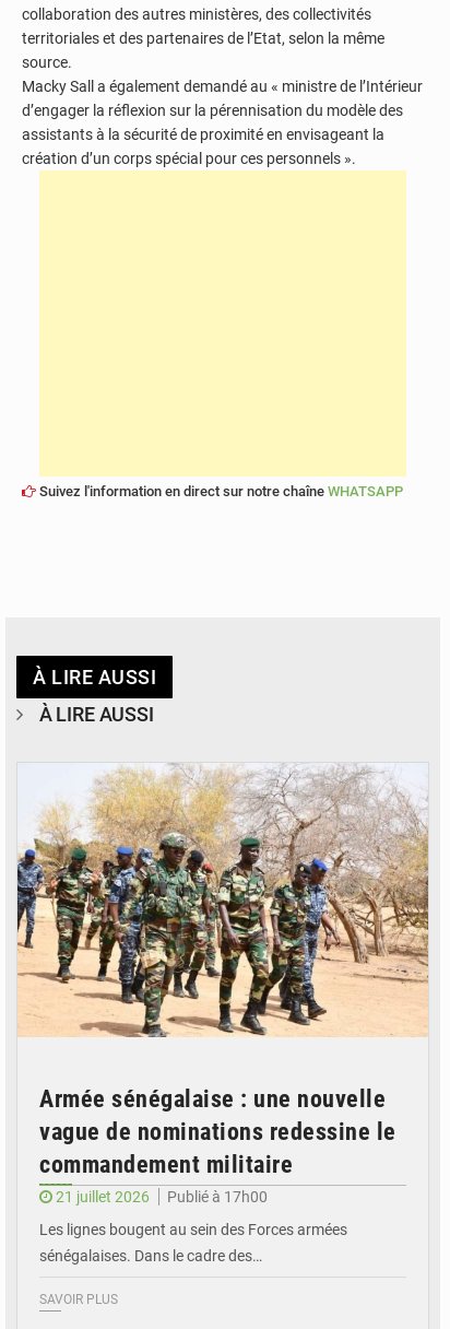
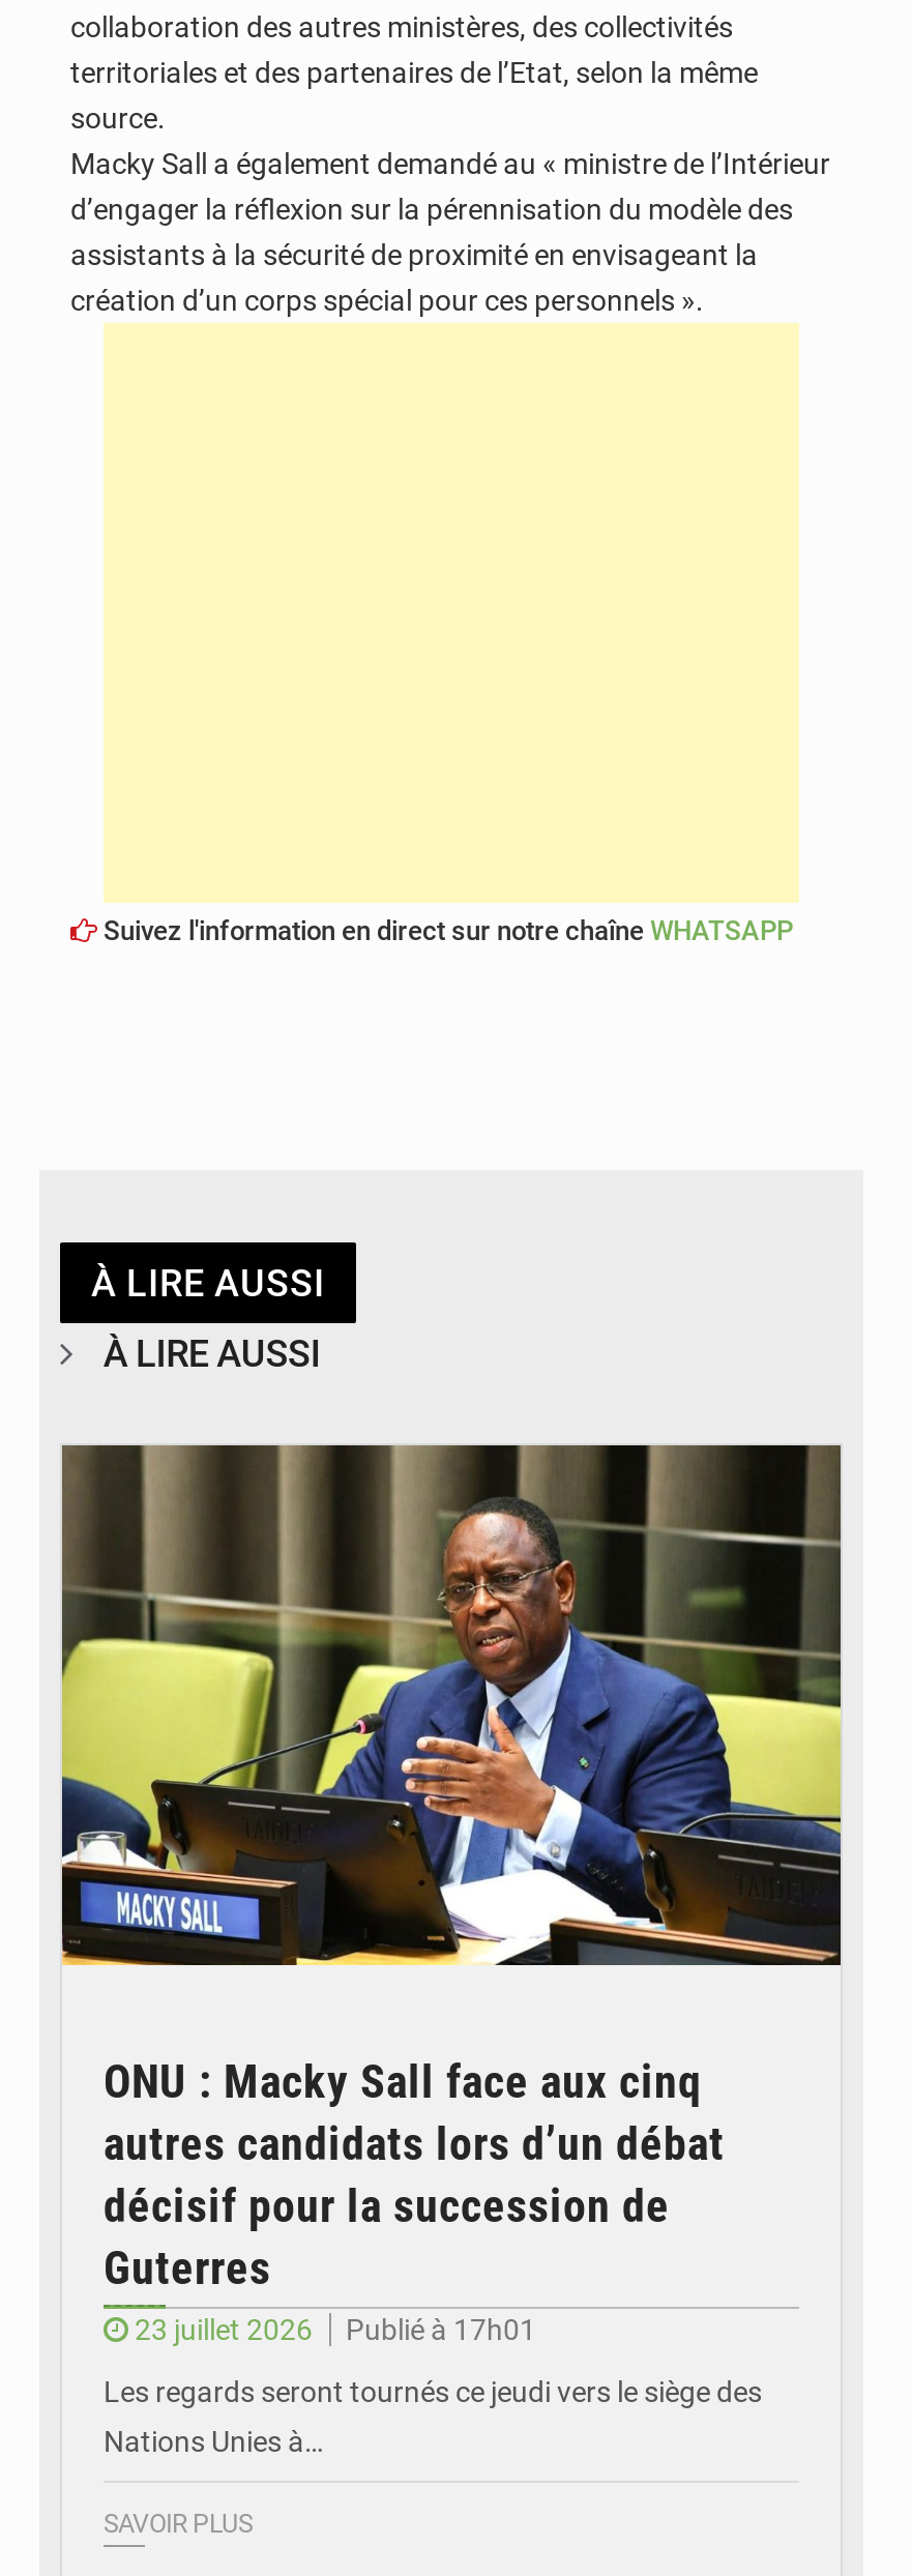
- [image]
+ [image]

- Armée sénégalaise : une nouvelle
- vague de nominations redessine le
- commandement militaire
- 21 juillet 2026
- Publié à 17h00
+ ONU : Macky Sall face aux cinq
+ autres candidats lors d’un débat
+ décisif pour la succession de
+ Guterres
+ 23 juillet 2026
+ Publié à 17h01

- Les lignes bougent au sein des Forces armées
+ Les regards seront tournés ce jeudi vers le siège des

- sénégalaises. Dans le cadre des…
+ Nations Unies à…
